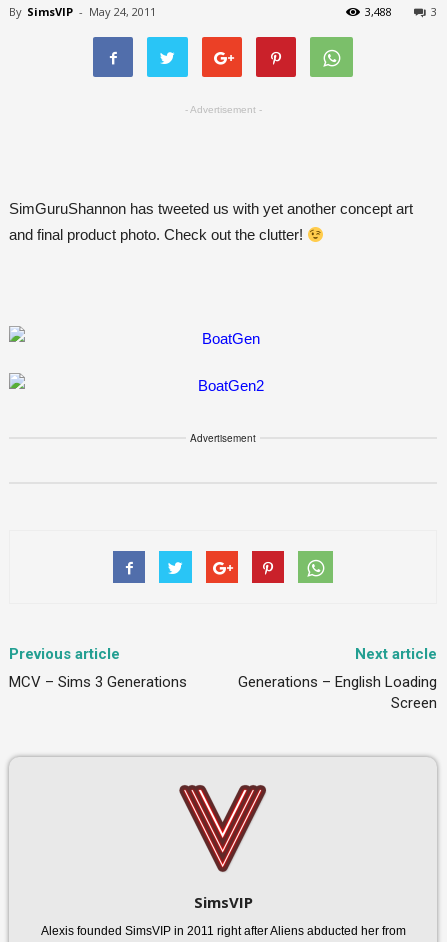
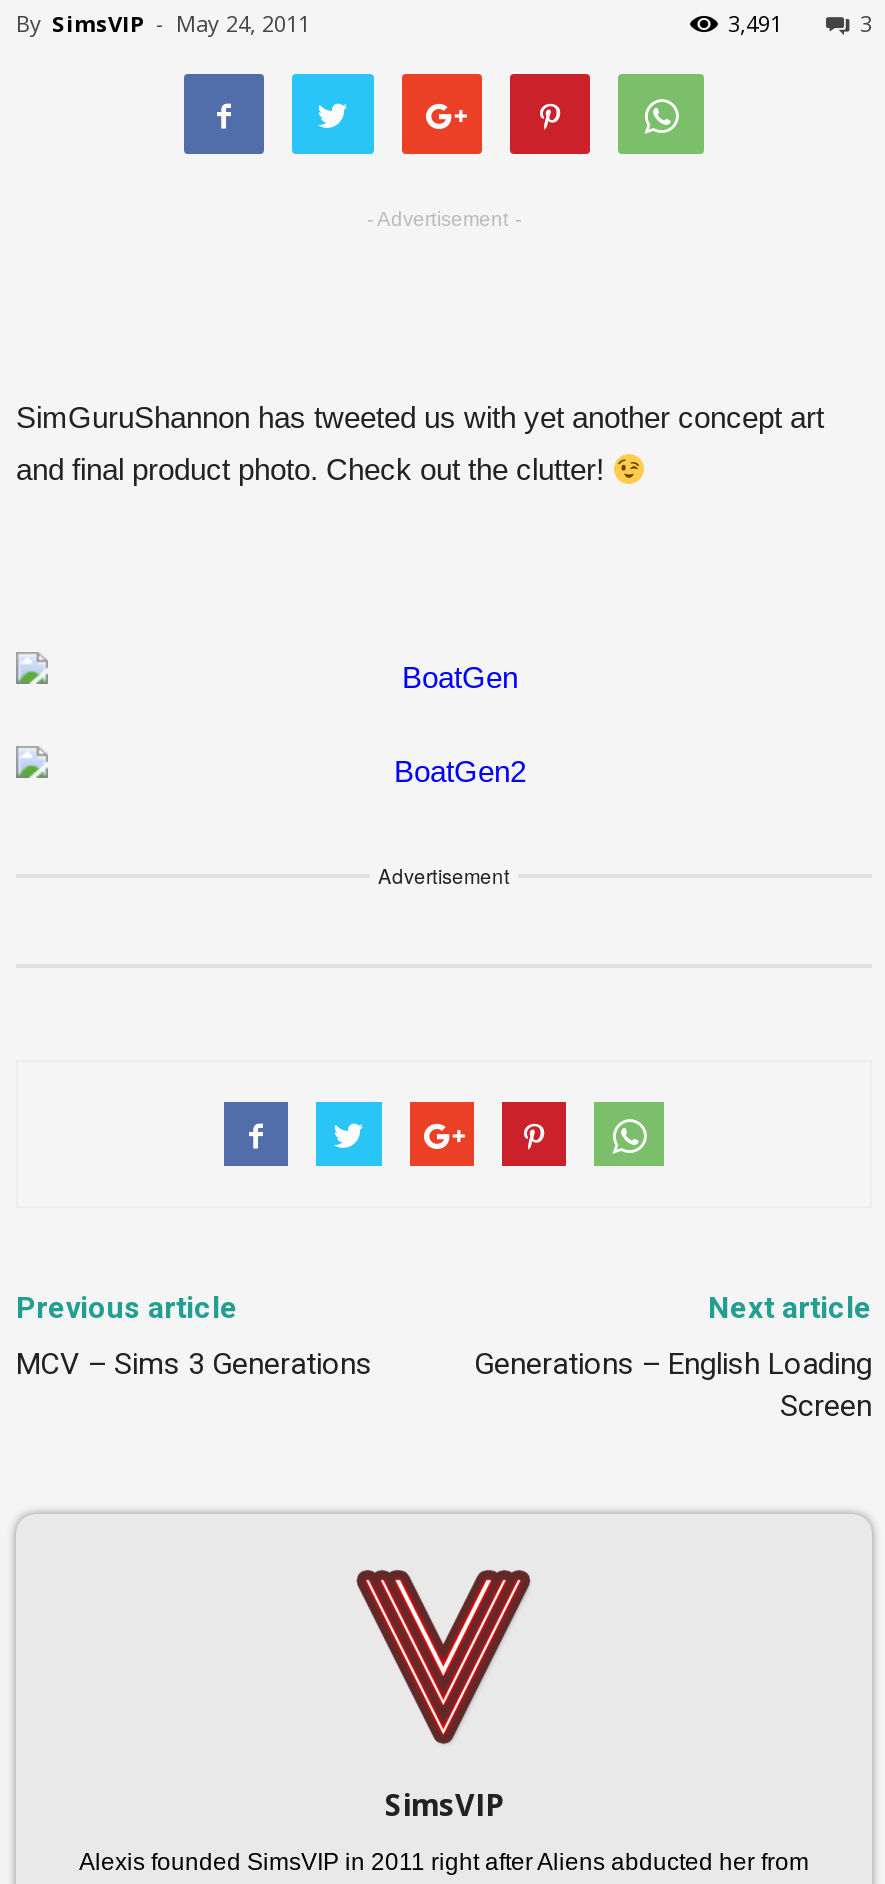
- 3,488
+ 3,491
